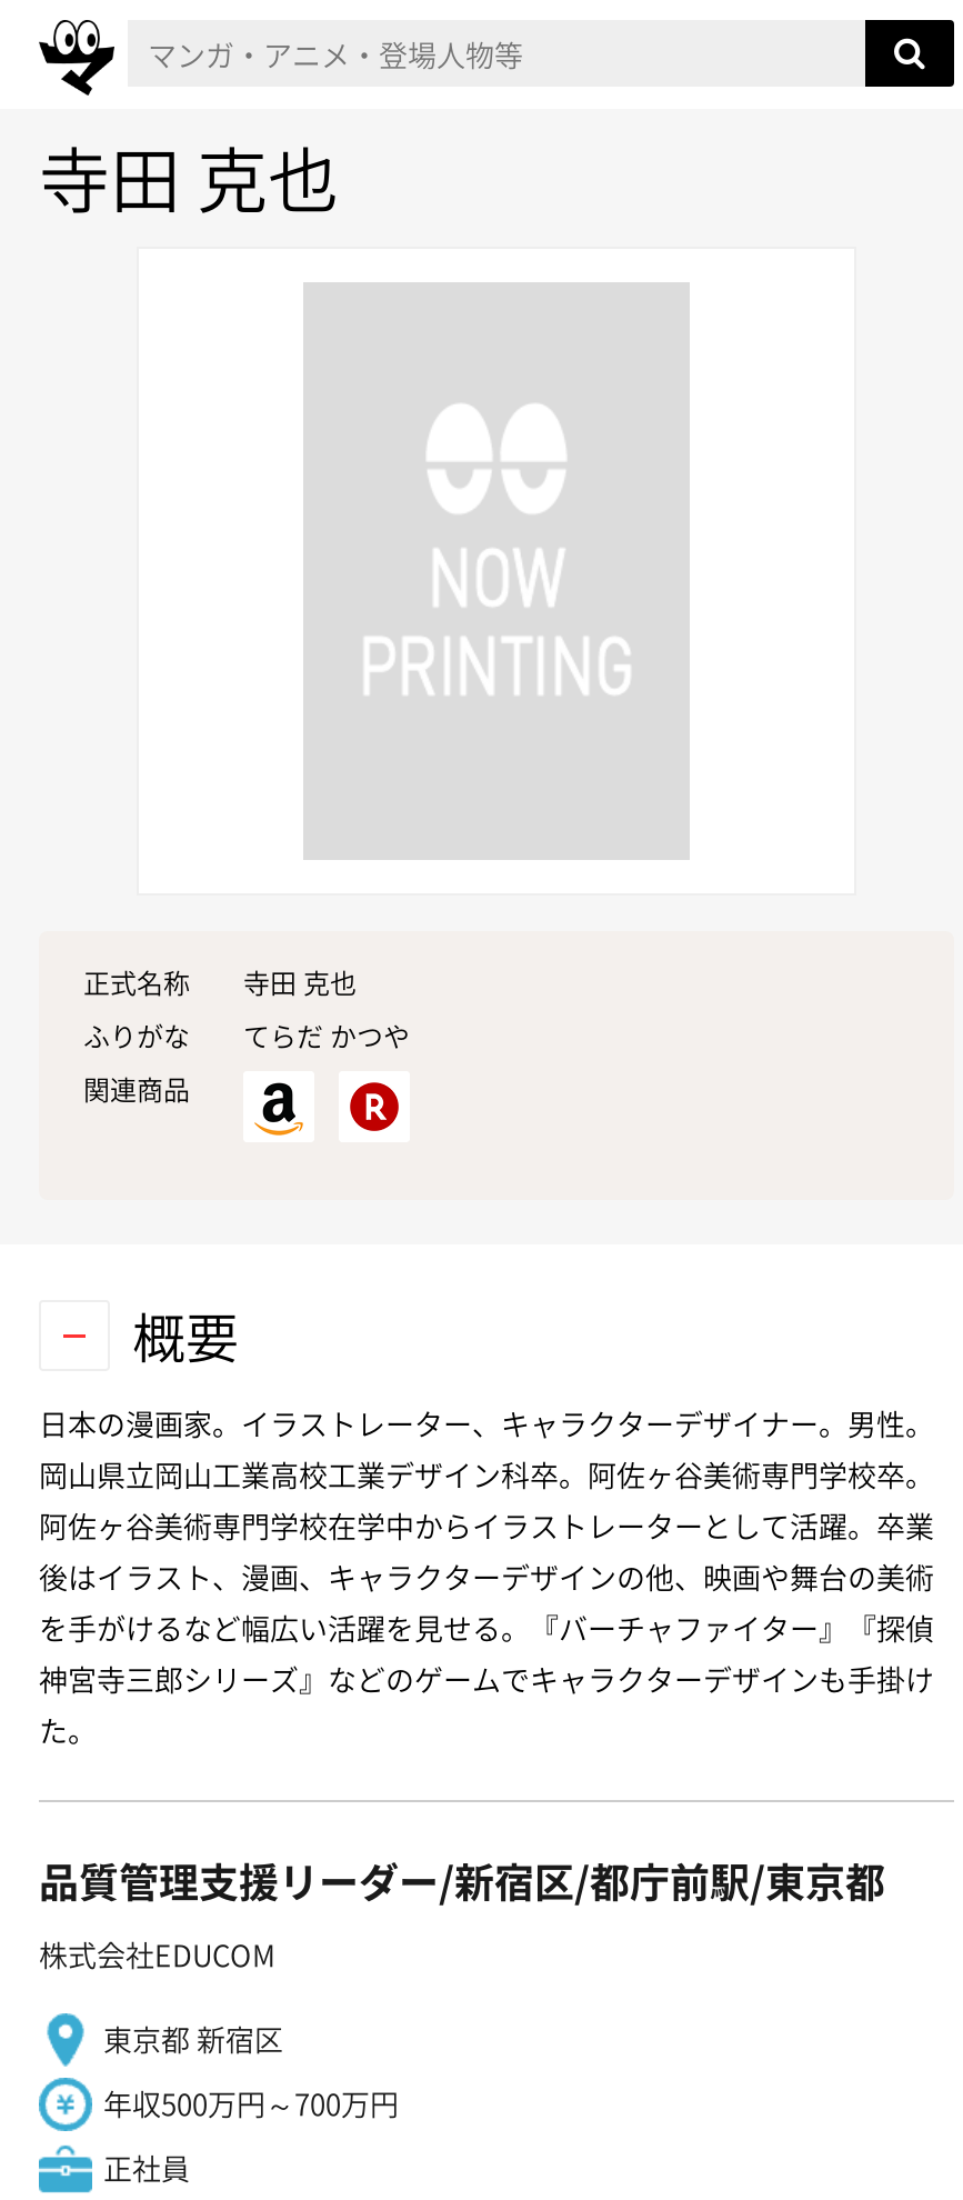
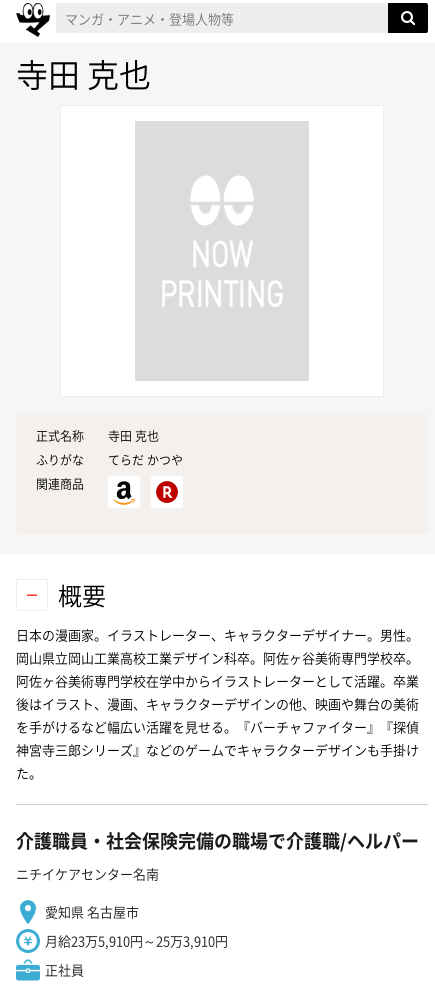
- 品質管理支援リーダー/新宿区/都庁前駅/東京都
- 株式会社EDUCOM
+ 介護職員・社会保険完備の職場で介護職/ヘルパー
+ ニチイケアセンター名南

- 東京都 新宿区
+ 愛知県 名古屋市

- 年収500万円～700万円
+ 月給23万5,910円～25万3,910円
